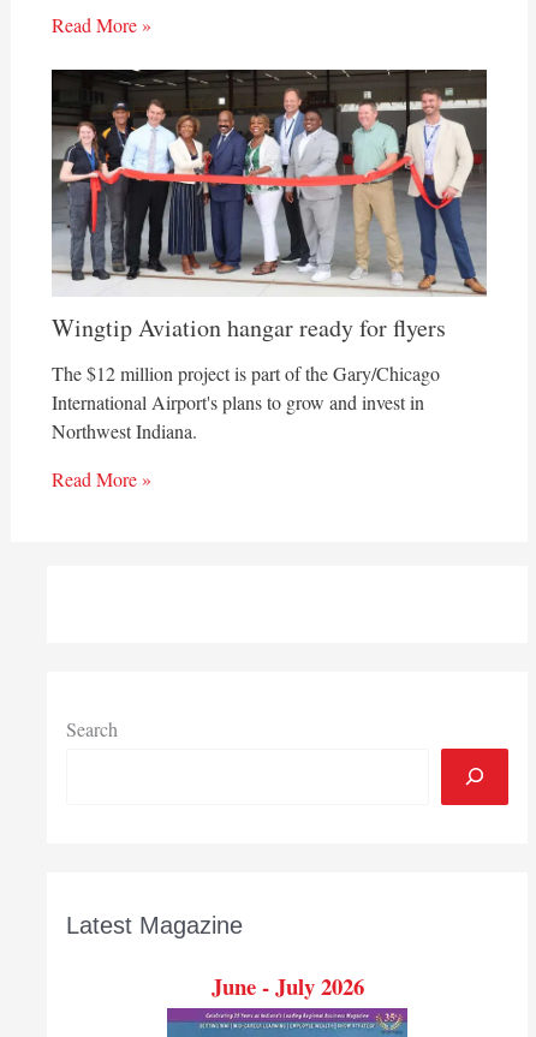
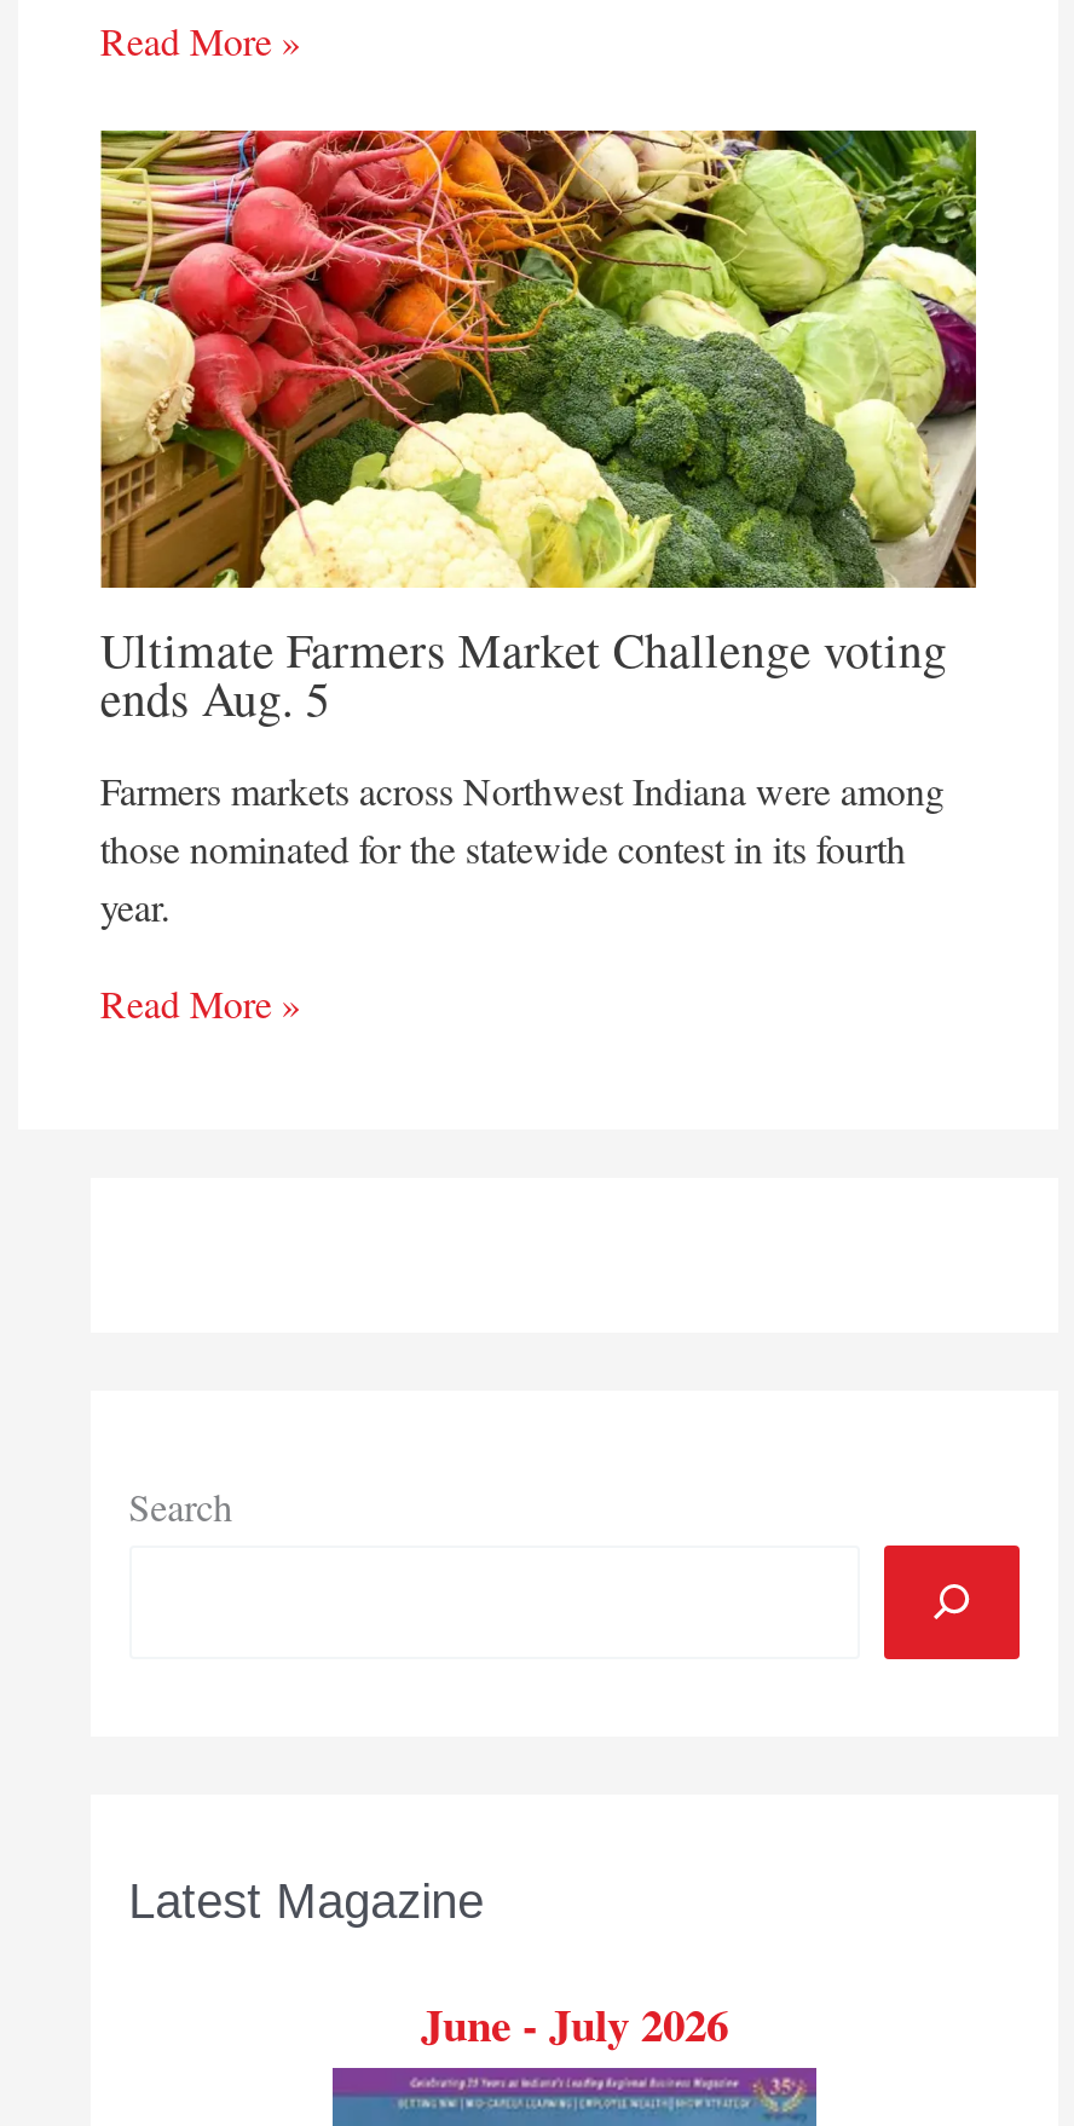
- [image]
- Wingtip Aviation hangar ready for flyers
+ [image]
+ Ultimate Farmers Market Challenge voting
+ ends Aug. 5

- The $12 million project is part of the Gary/Chicago
- International Airport's plans to grow and invest in
- Northwest Indiana.
+ Farmers markets across Northwest Indiana were among
+ those nominated for the statewide contest in its fourth
+ year.
